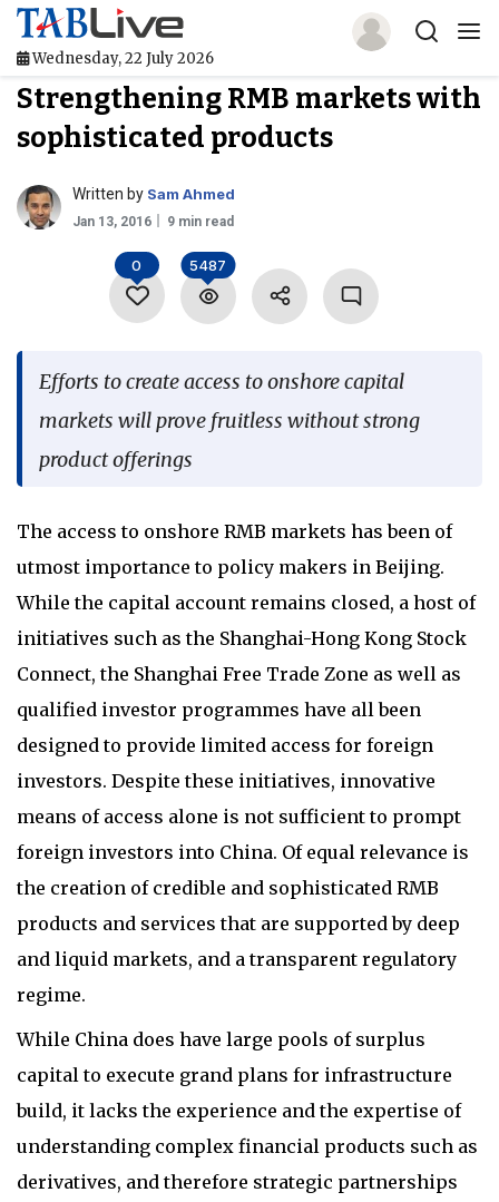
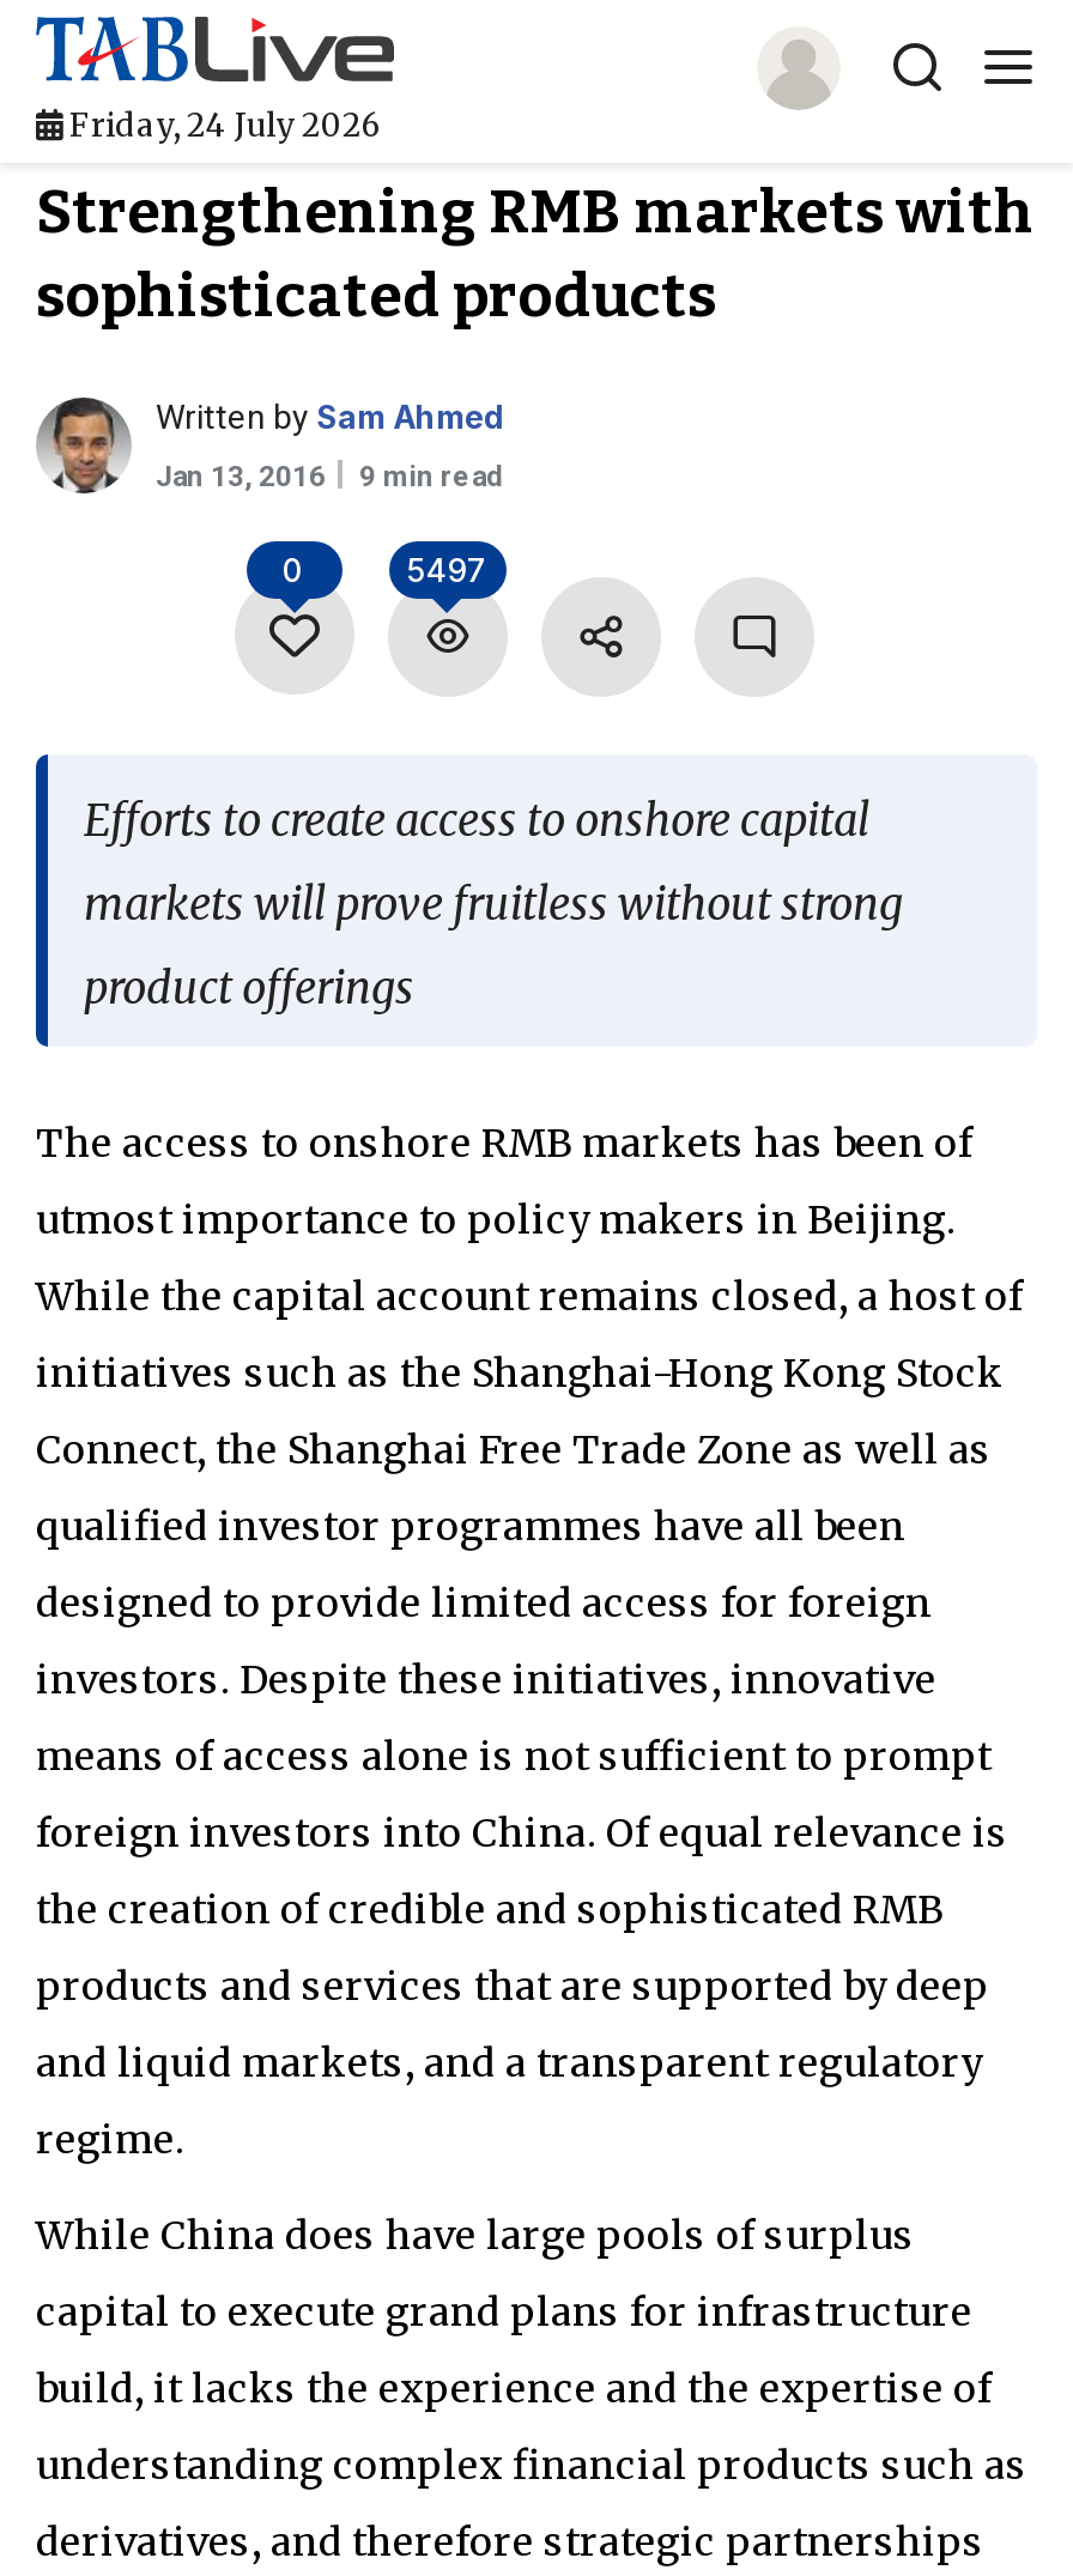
- Wednesday, 22 July 2026
+ Friday, 24 July 2026

- 5487
+ 5497
